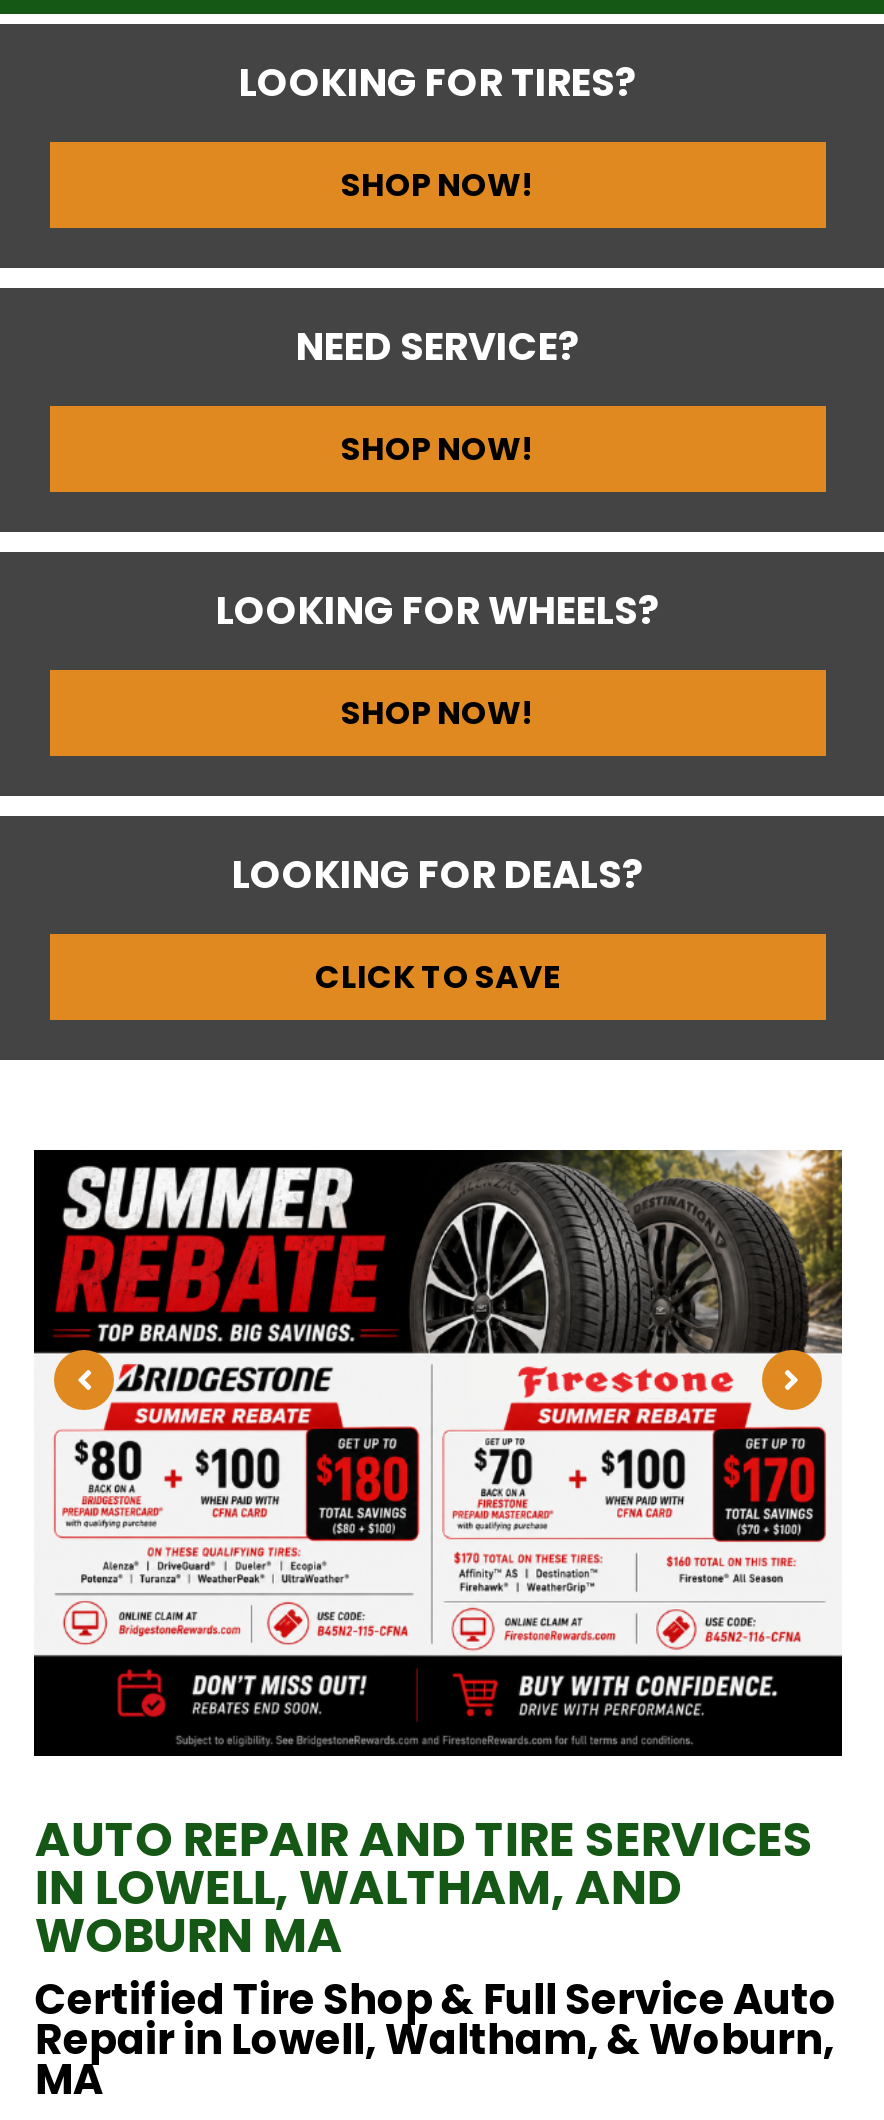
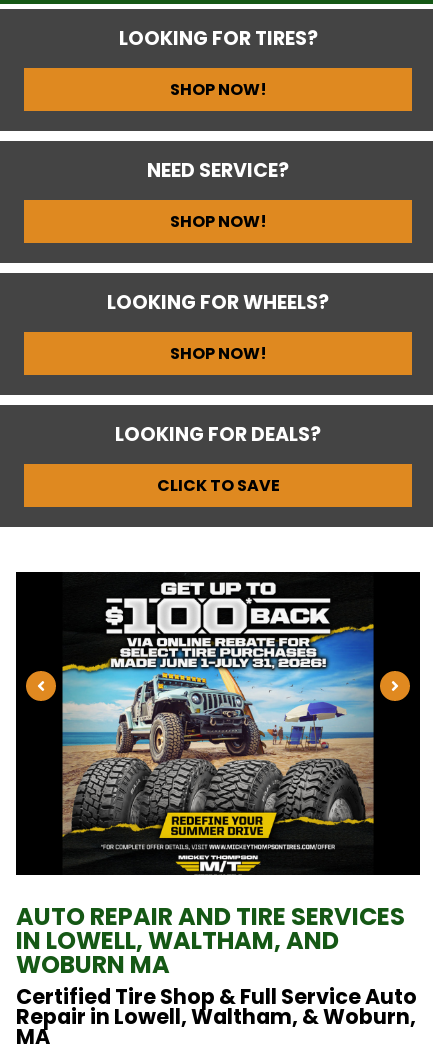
- [image]
+ [image]
